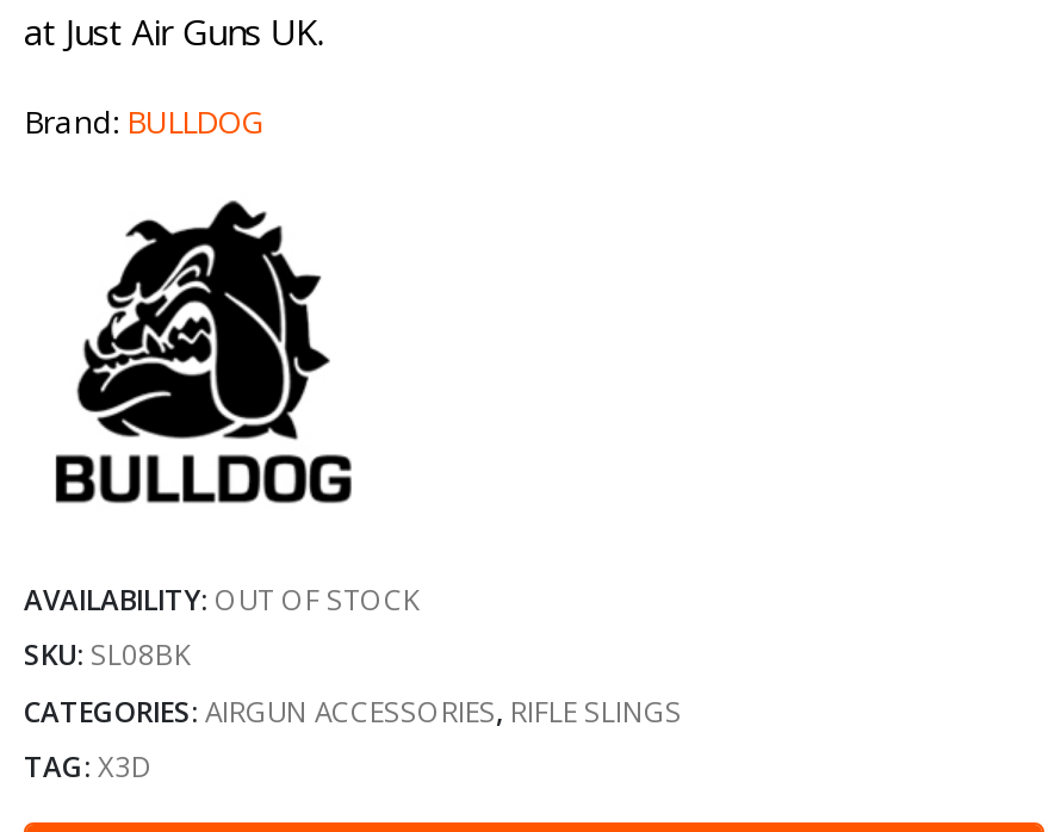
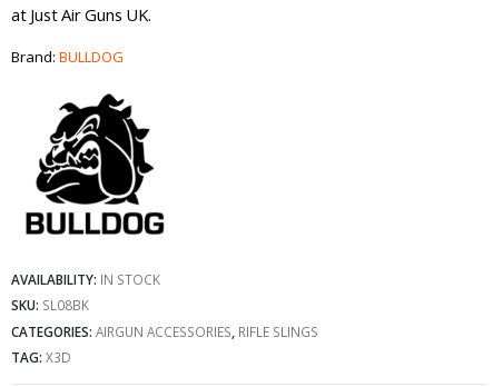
- AVAILABILITY: OUT OF STOCK
+ AVAILABILITY: IN STOCK
